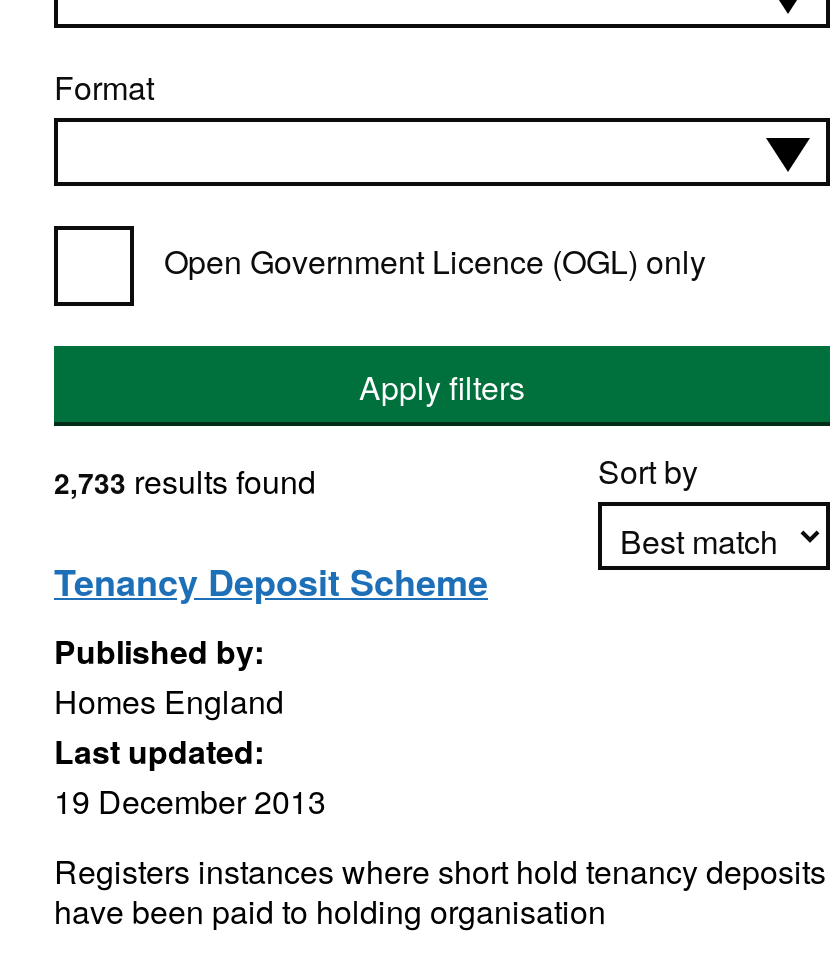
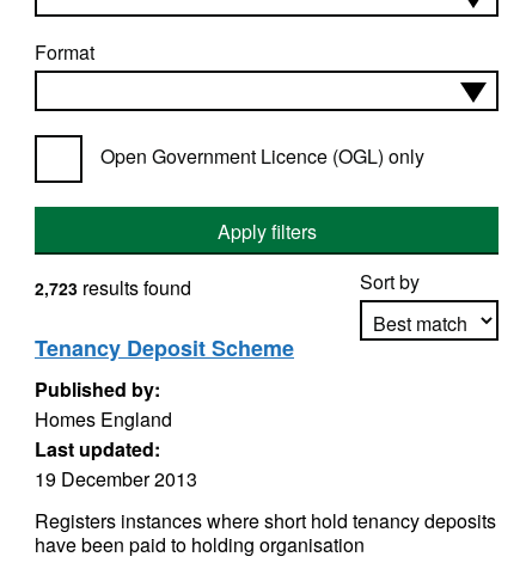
- 2,733 results found
+ 2,723 results found
